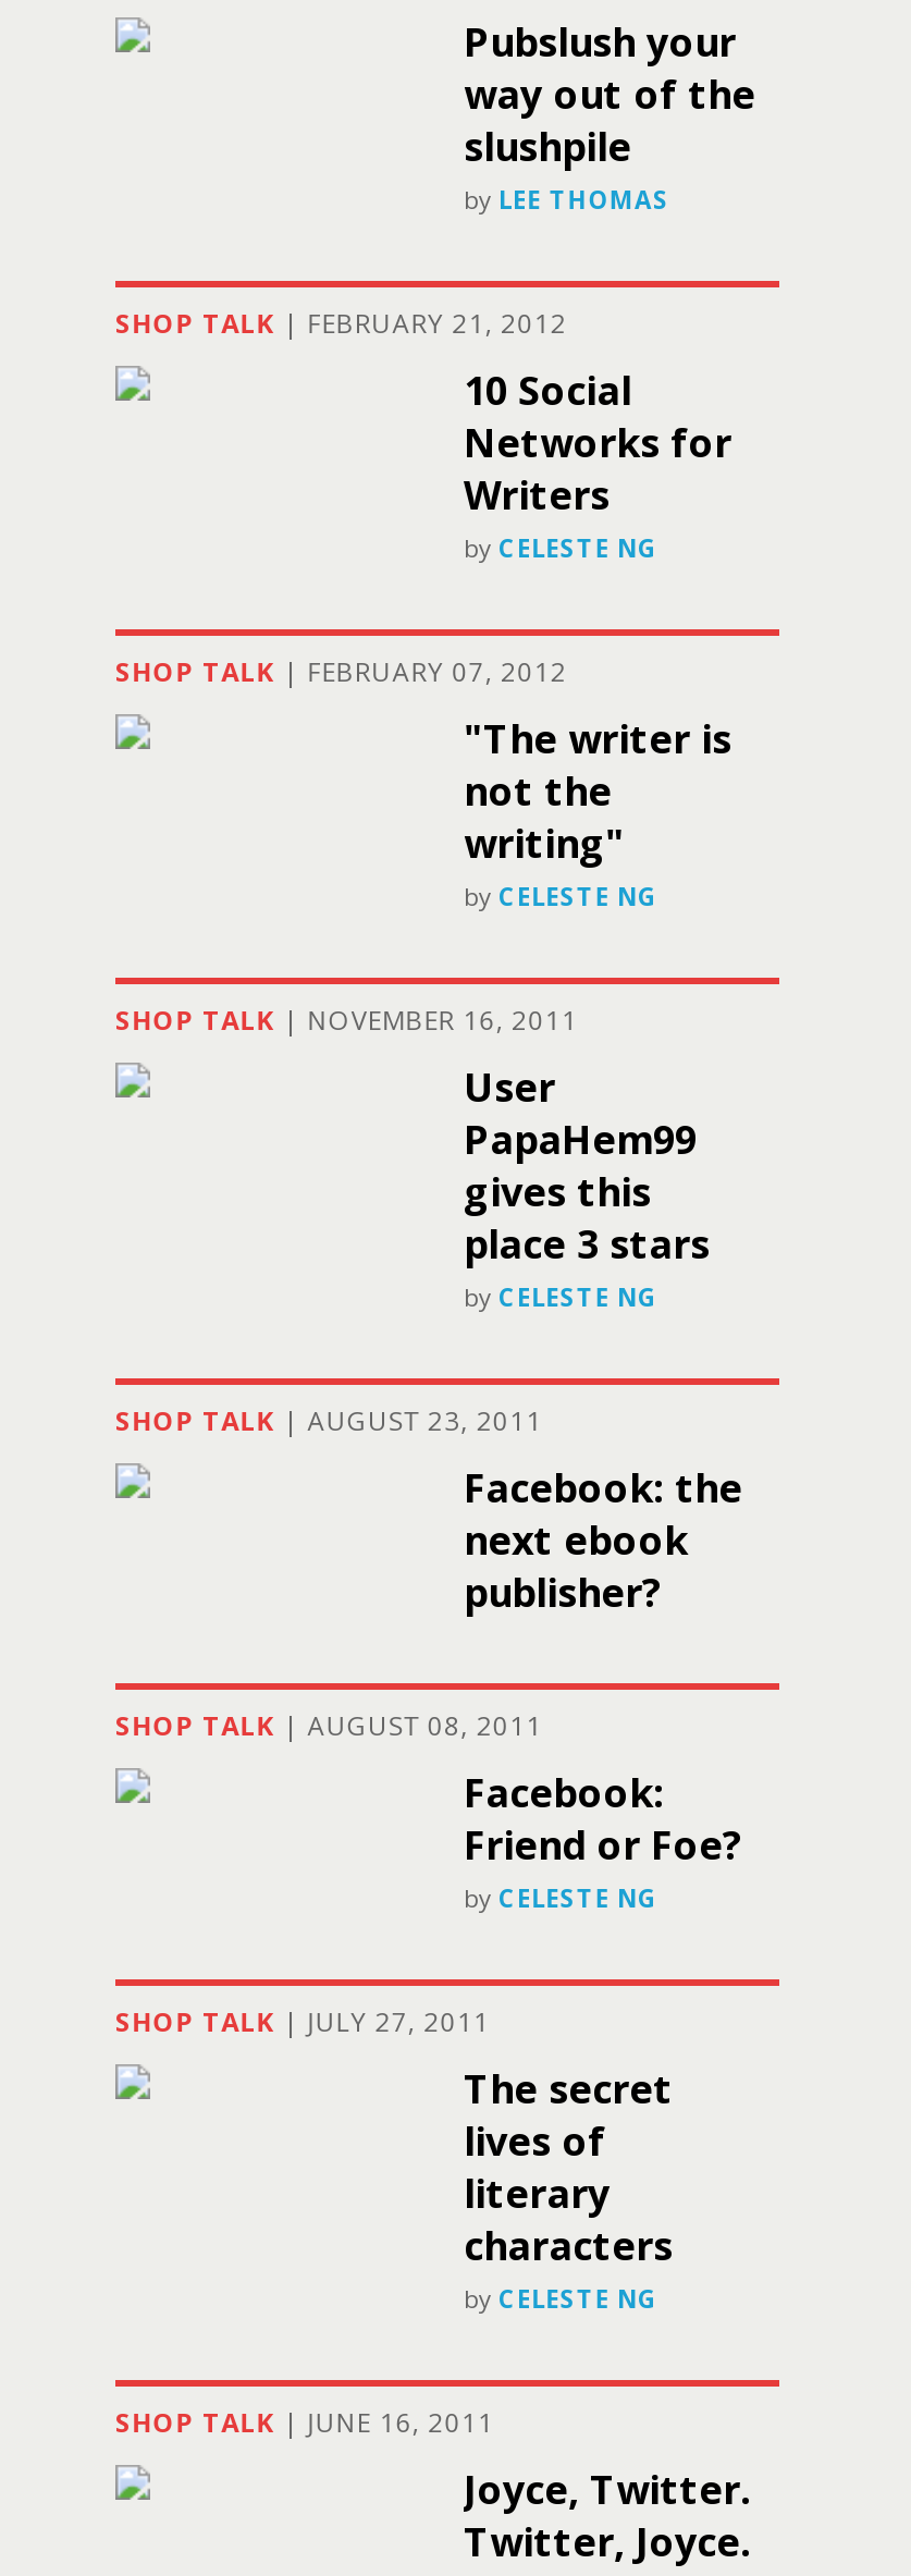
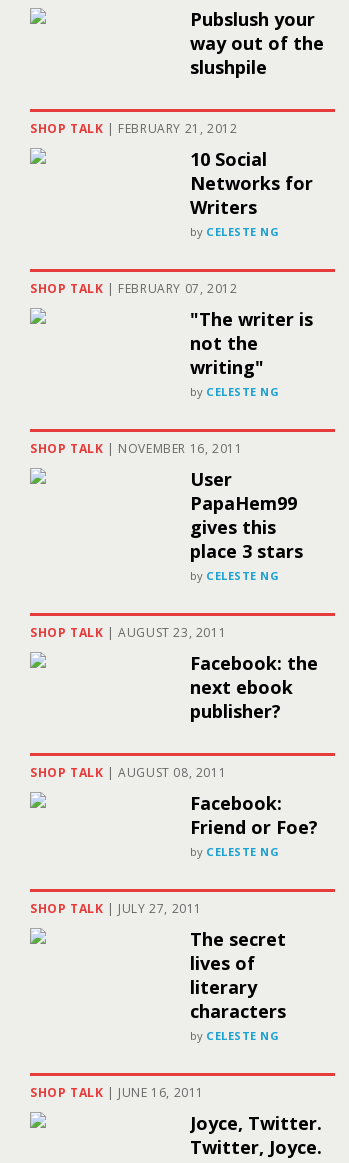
- by LEE THOMAS
